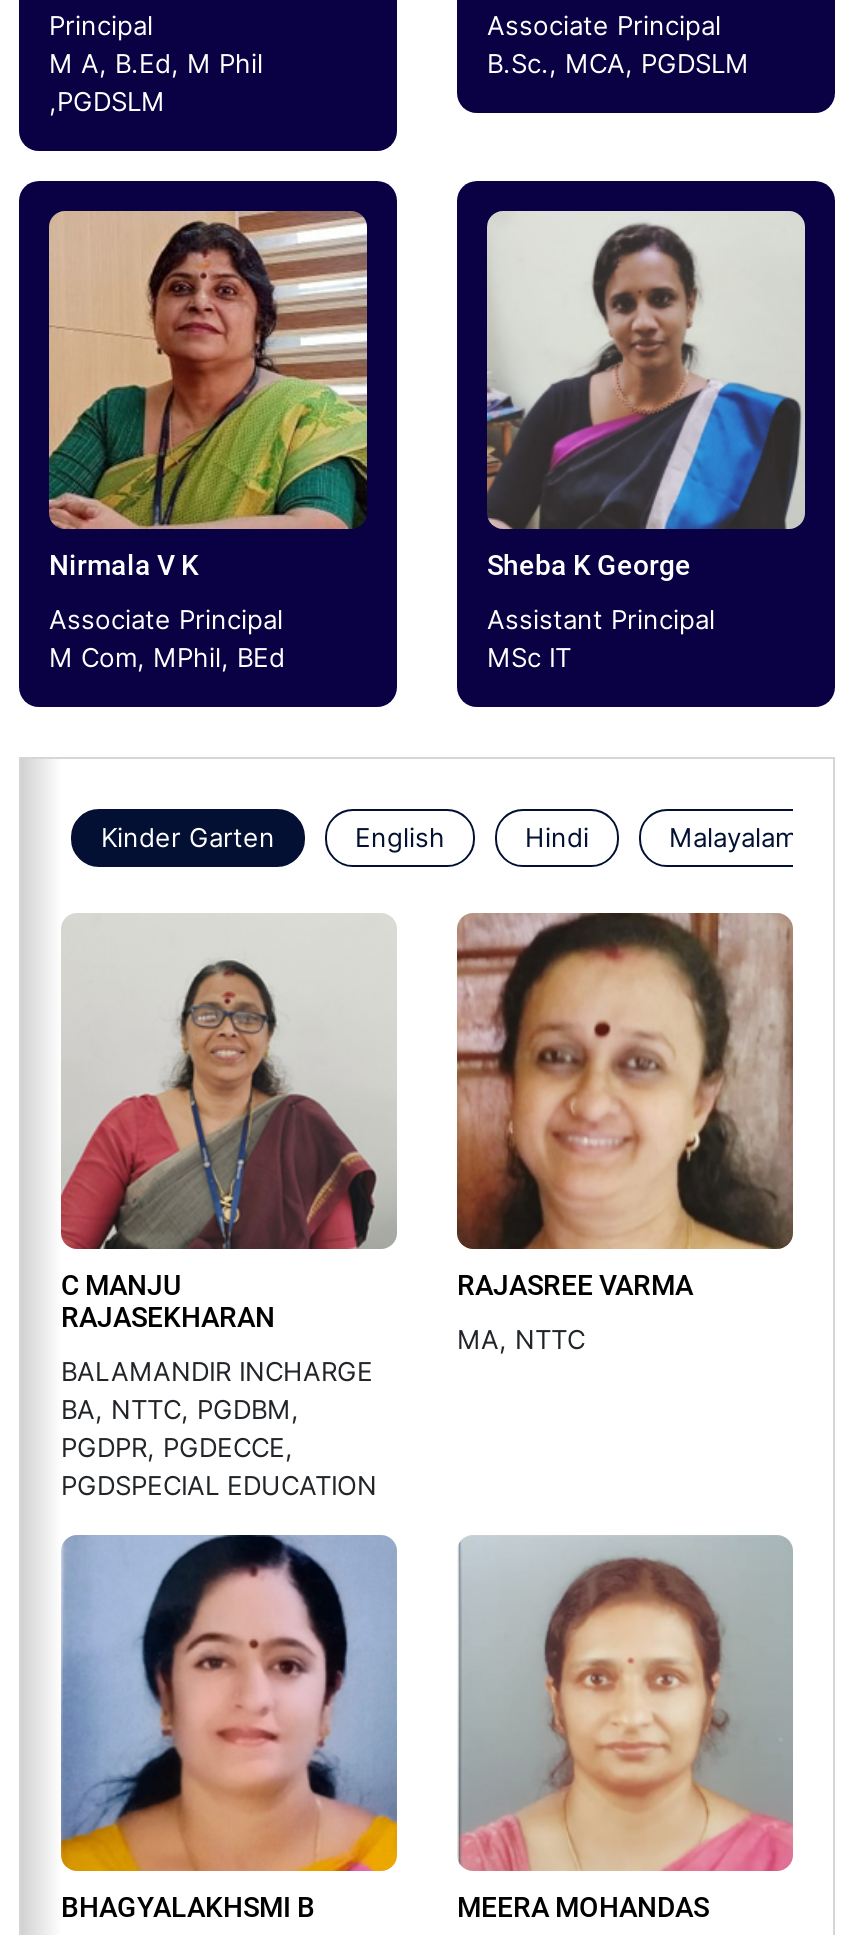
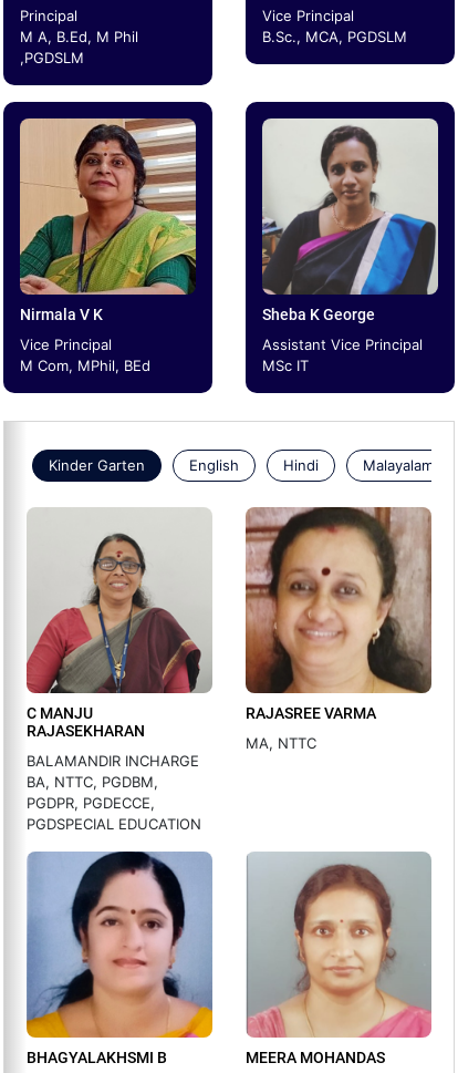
- Associate Principal
+ Vice Principal

- Associate Principal
+ Vice Principal

- Assistant Principal
+ Assistant Vice Principal
